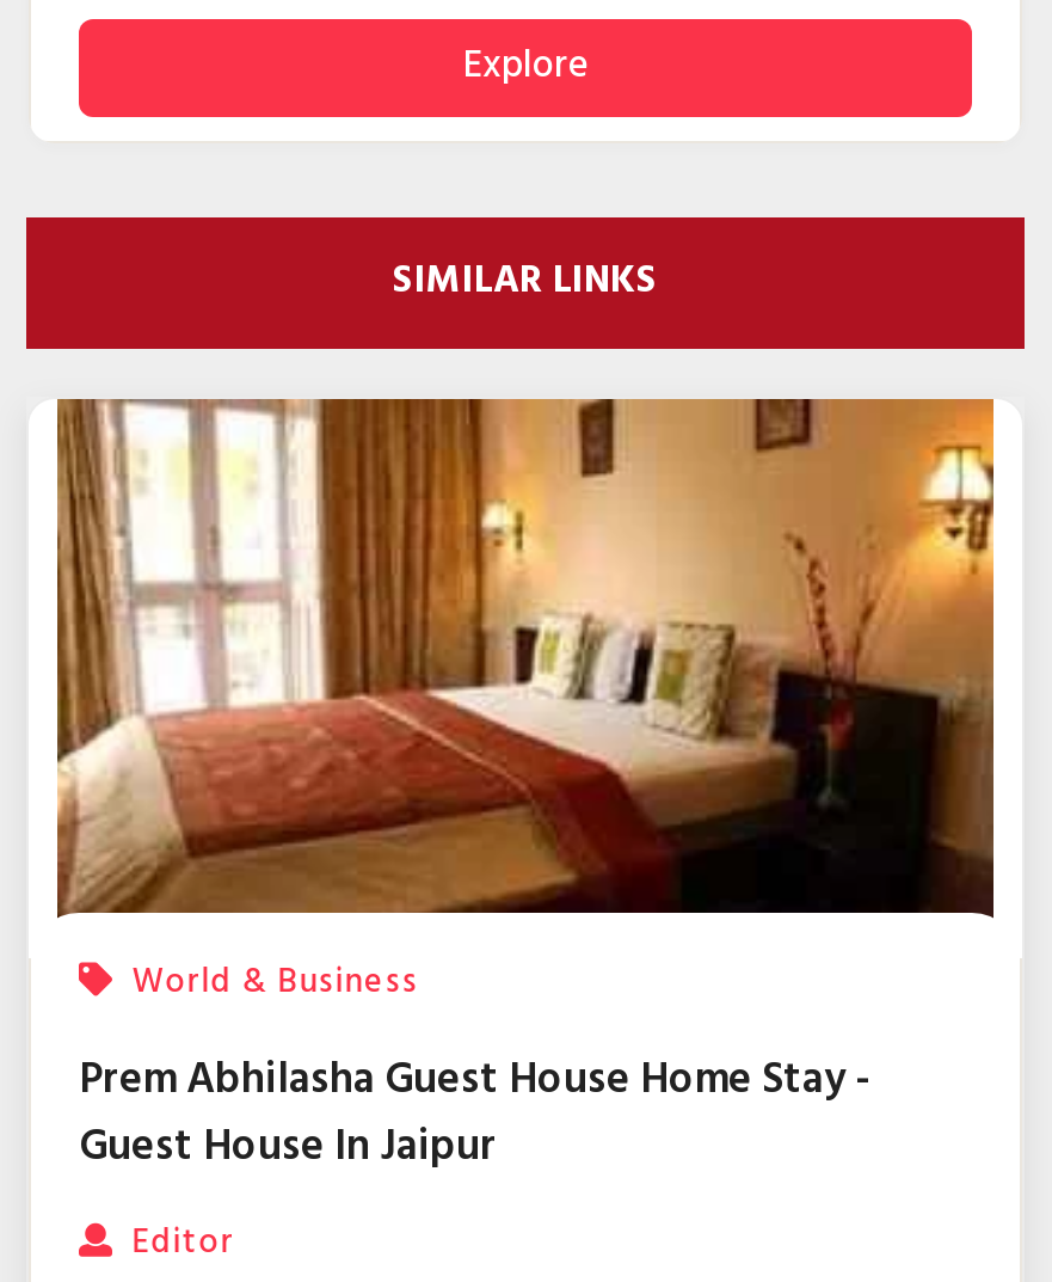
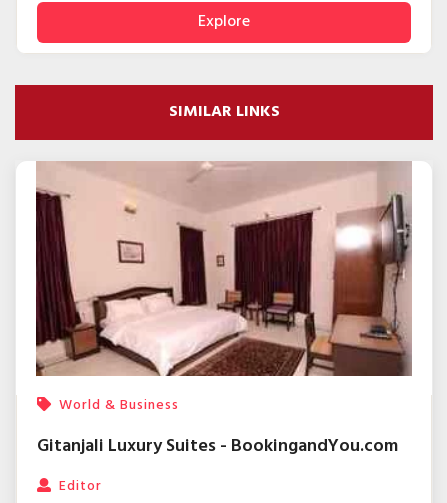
- [image]
+ [image]

- Prem Abhilasha Guest House Home Stay -
- Guest House In Jaipur
+ Gitanjali Luxury Suites - BookingandYou.com
